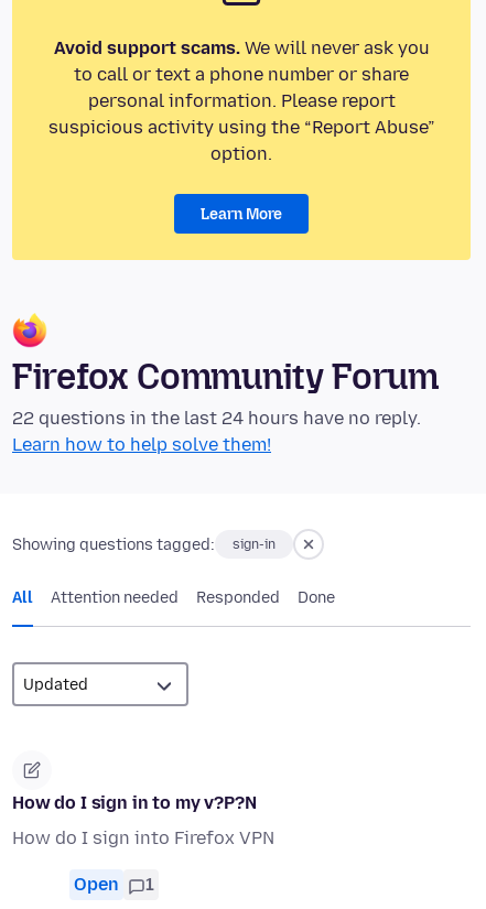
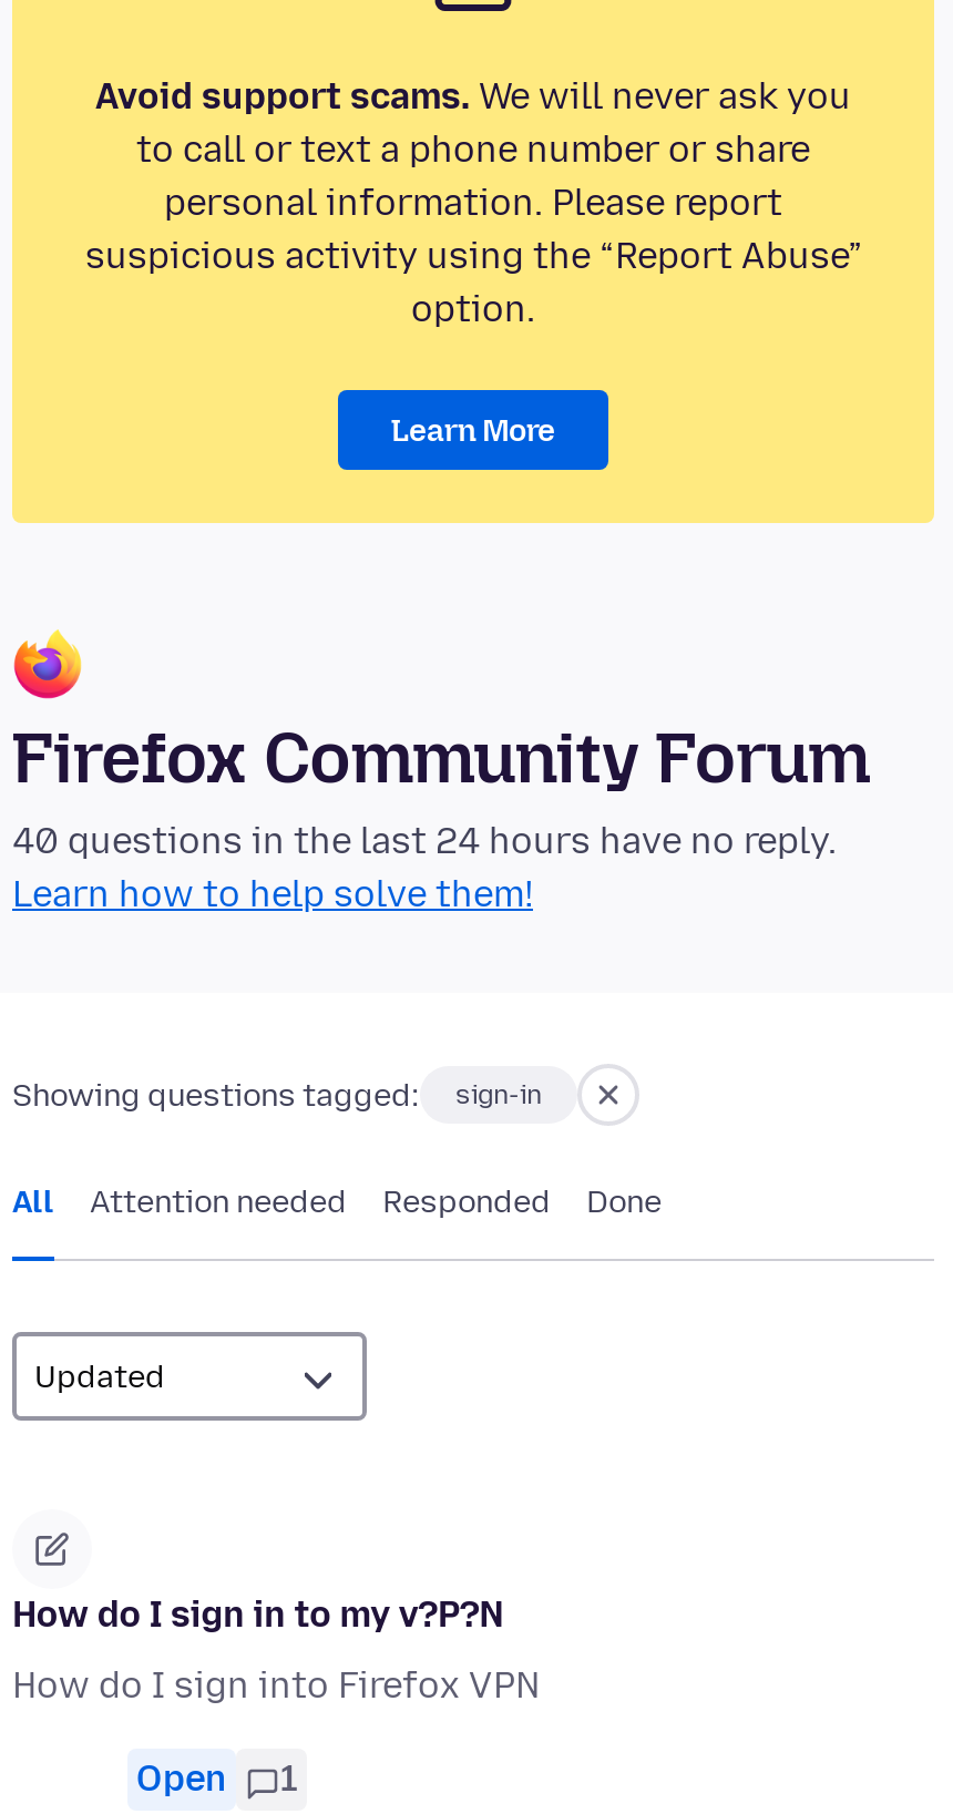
- 22 questions in the last 24 hours have no reply.
+ 40 questions in the last 24 hours have no reply.
